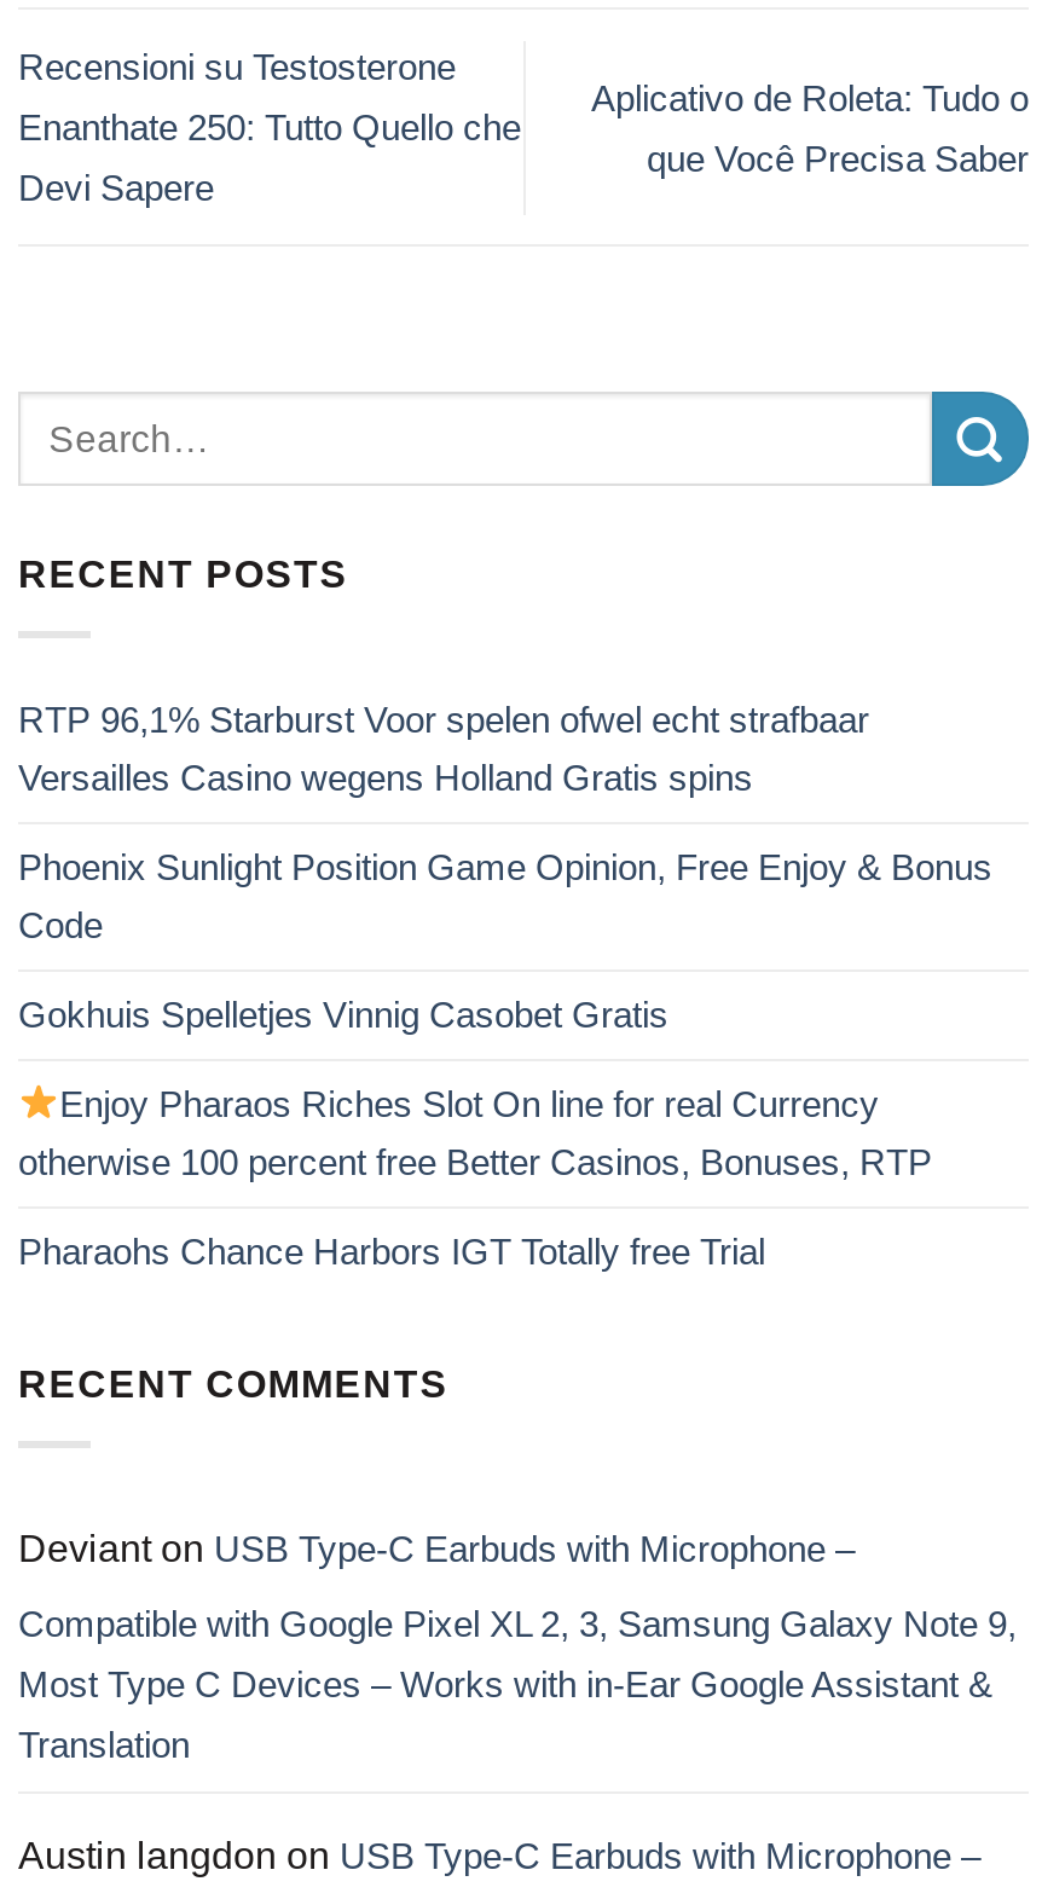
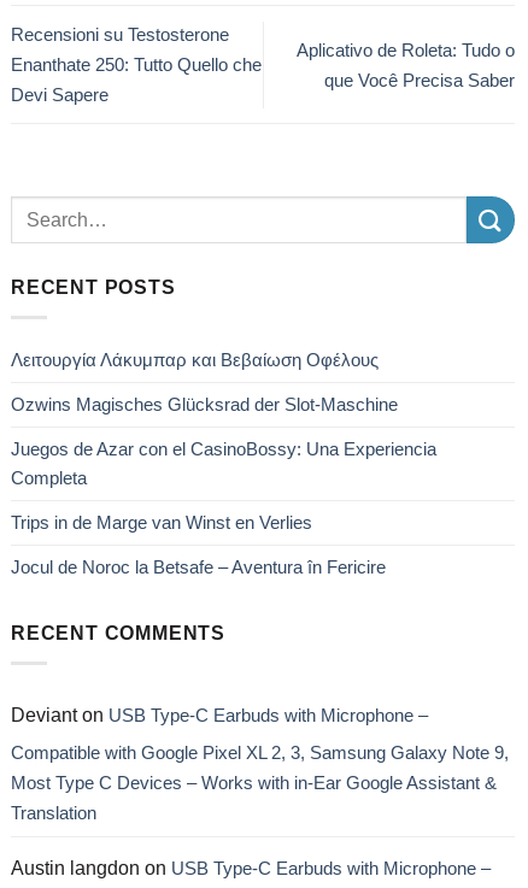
- RTP 96,1% Starburst Voor spelen ofwel echt strafbaar
- Versailles Casino wegens Holland Gratis spins
+ Λειτουργία Λάκυμπαρ και Βεβαίωση Οφέλους

- Phoenix Sunlight Position Game Opinion, Free Enjoy & Bonus
- Code
+ Ozwins Magisches Glücksrad der Slot-Maschine

- Gokhuis Spelletjes Vinnig Casobet Gratis
+ Juegos de Azar con el CasinoBossy: Una Experiencia
+ Completa

- Enjoy Pharaos Riches Slot On line for real Currency
- otherwise 100 percent free Better Casinos, Bonuses, RTP
+ Trips in de Marge van Winst en Verlies

- Pharaohs Chance Harbors IGT Totally free Trial
+ Jocul de Noroc la Betsafe – Aventura în Fericire
